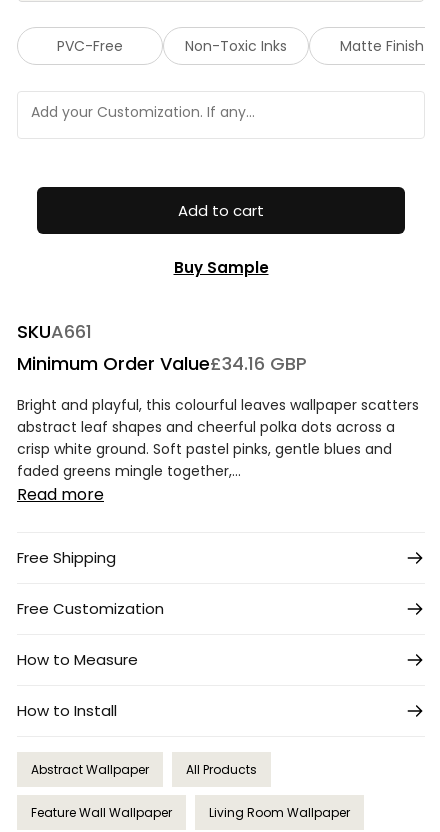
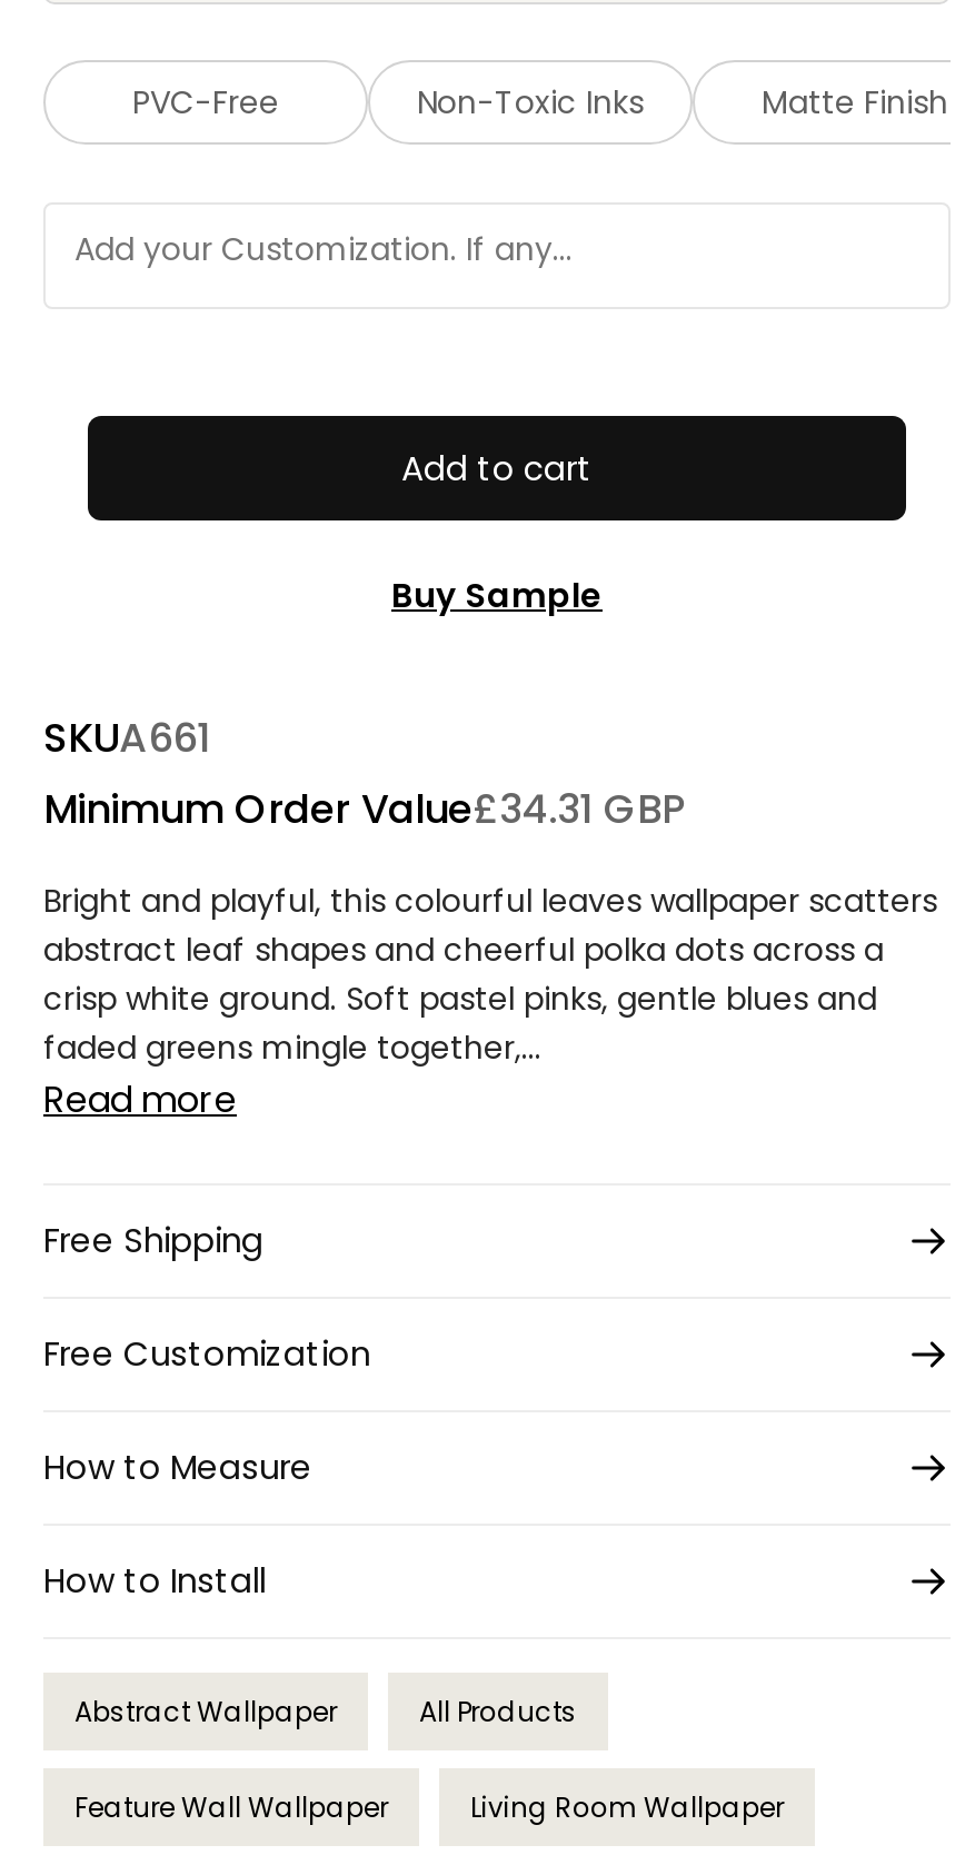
- Minimum Order Value£34.16 GBP
+ Minimum Order Value£34.31 GBP
